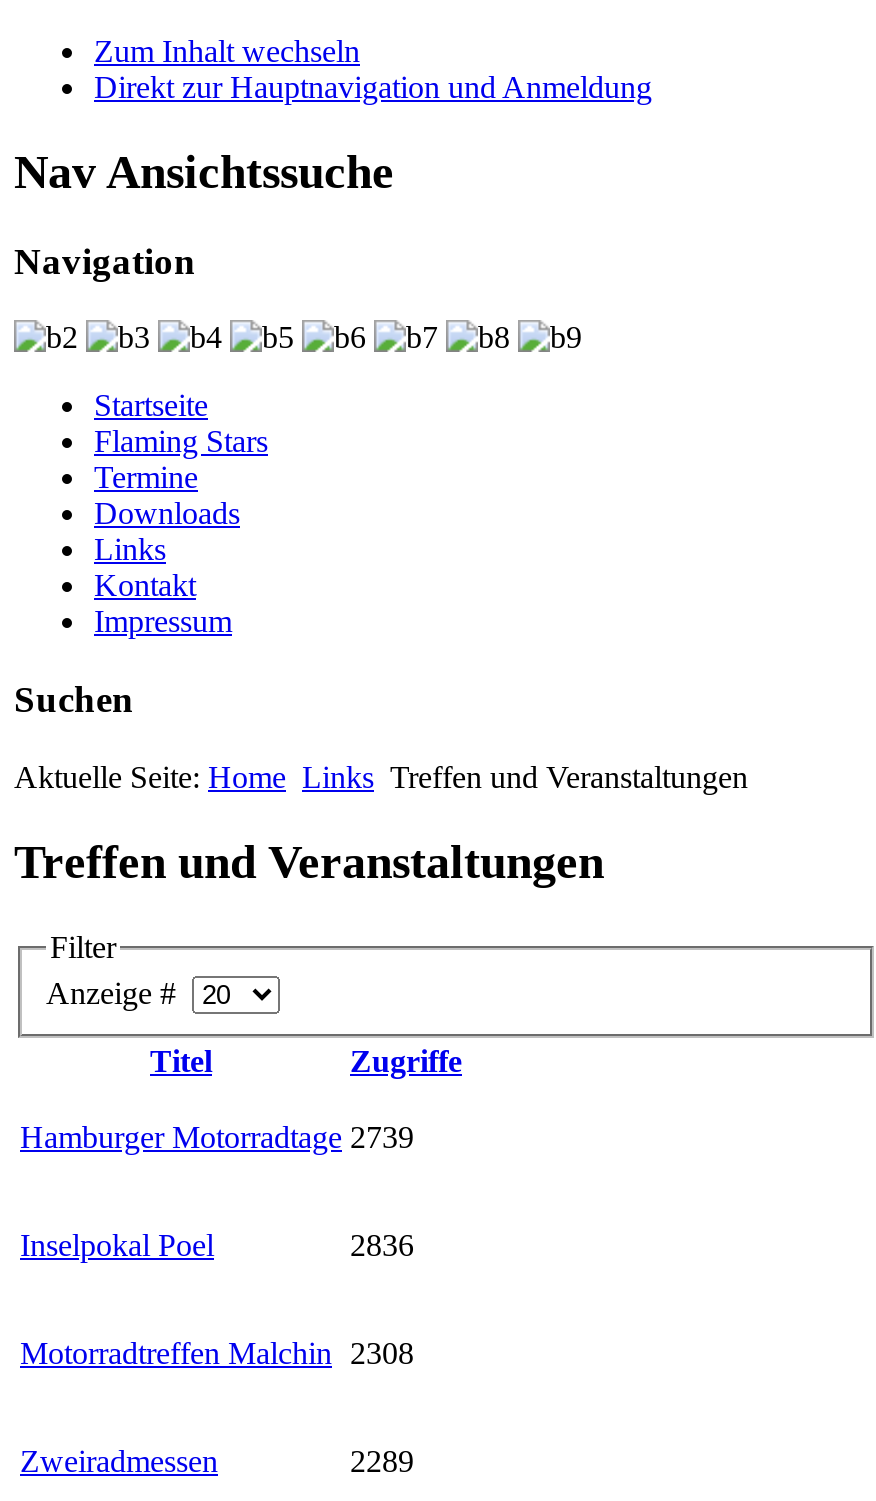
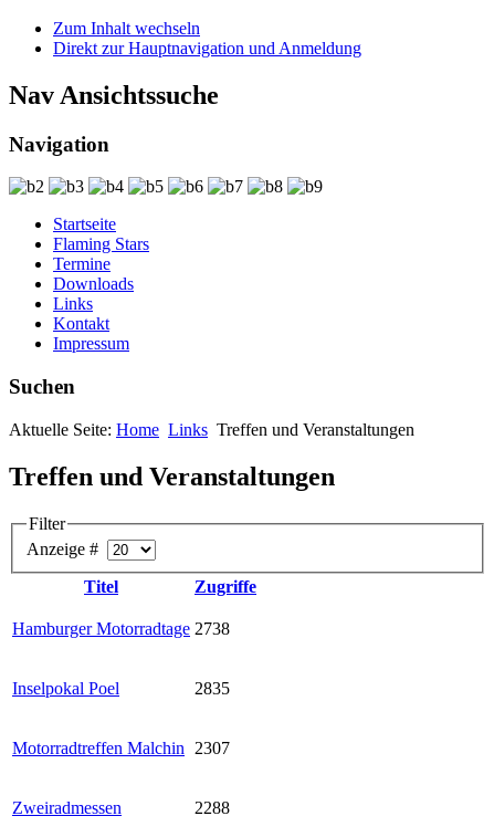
- Hamburger Motorradtage 2739
+ Hamburger Motorradtage 2738

- 2836
+ 2835

- Motorradtreffen Malchin 2308
+ Motorradtreffen Malchin 2307

- 2289
+ 2288
